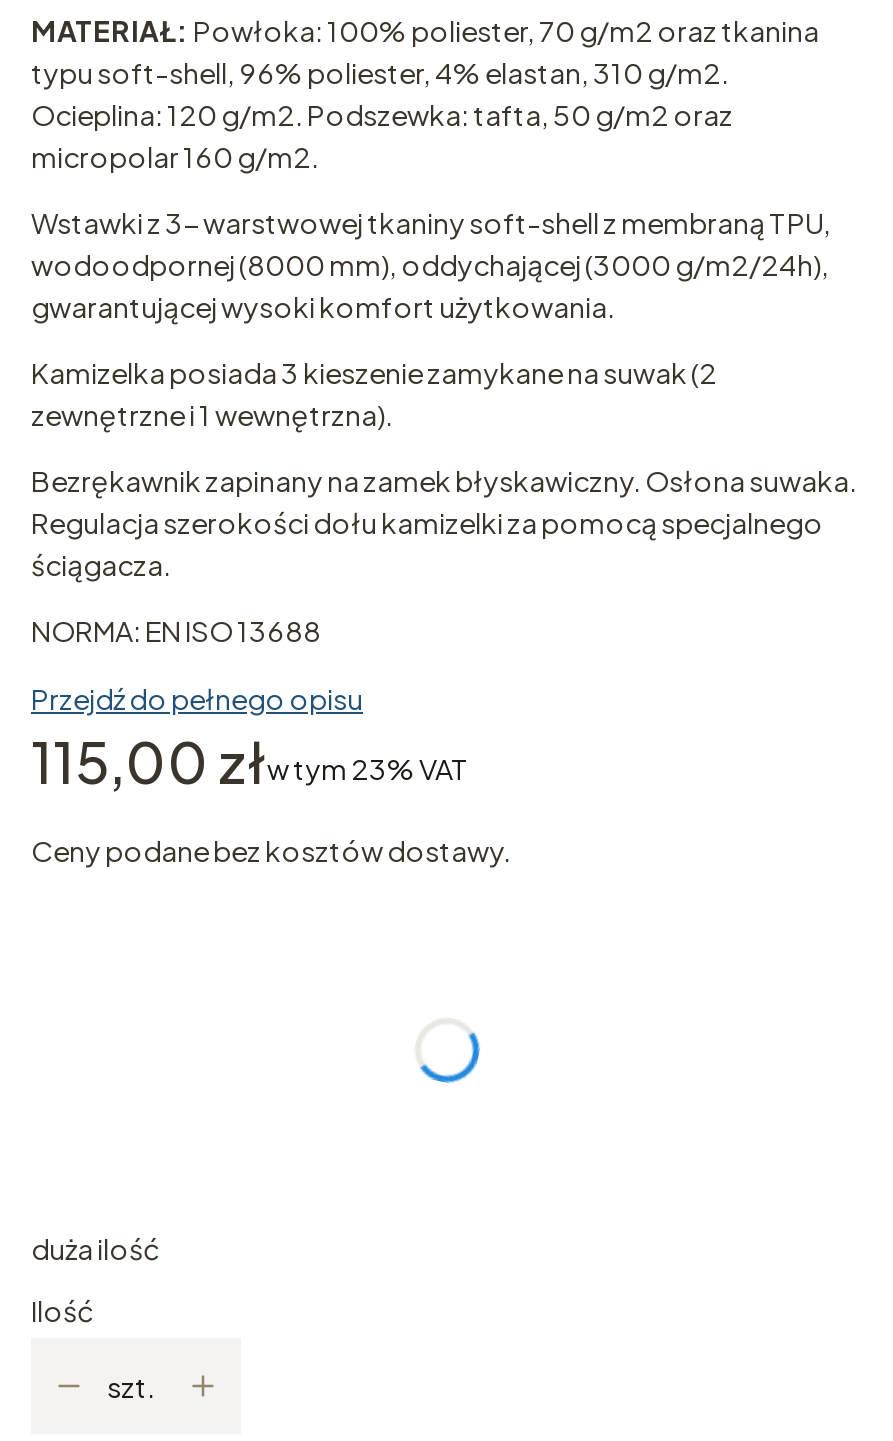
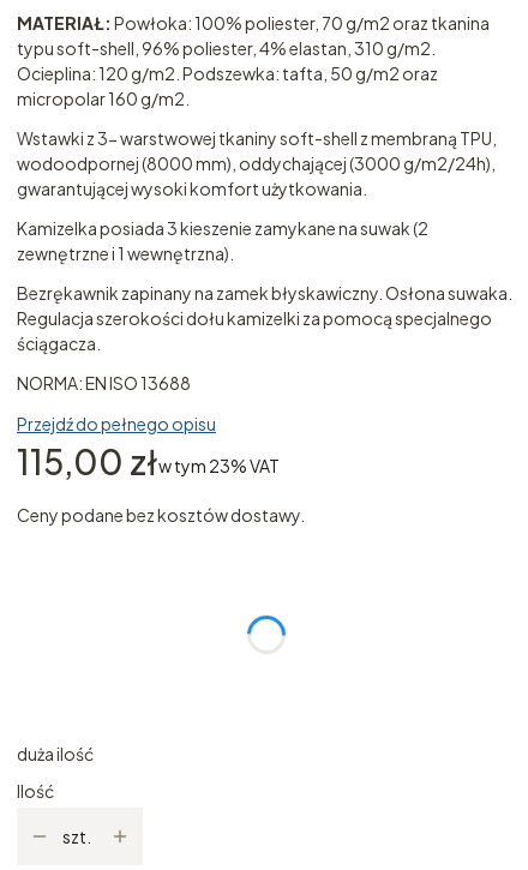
- [image]
+ [image]
